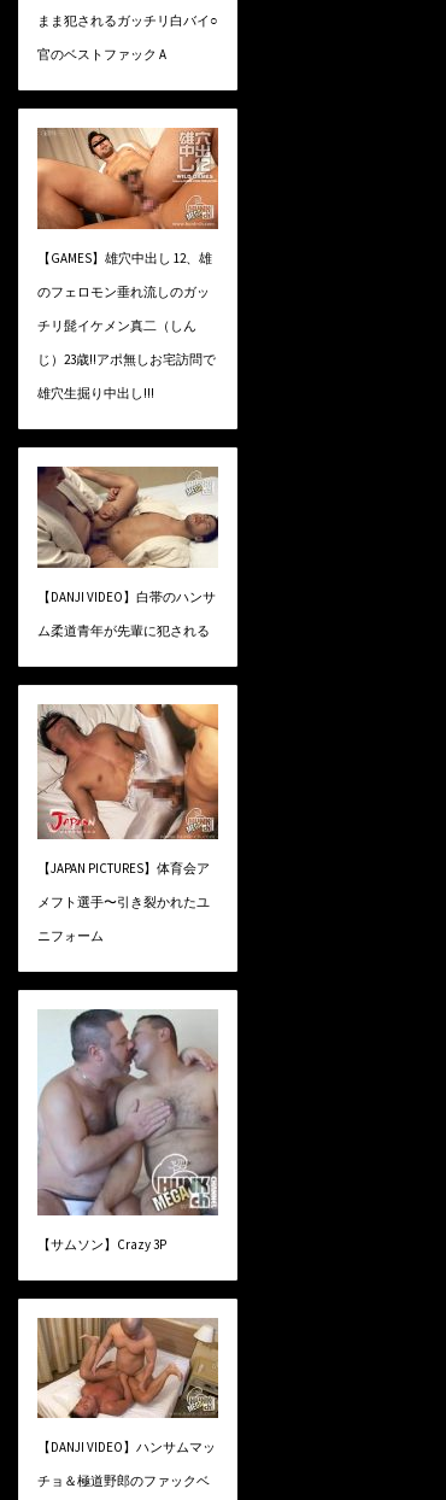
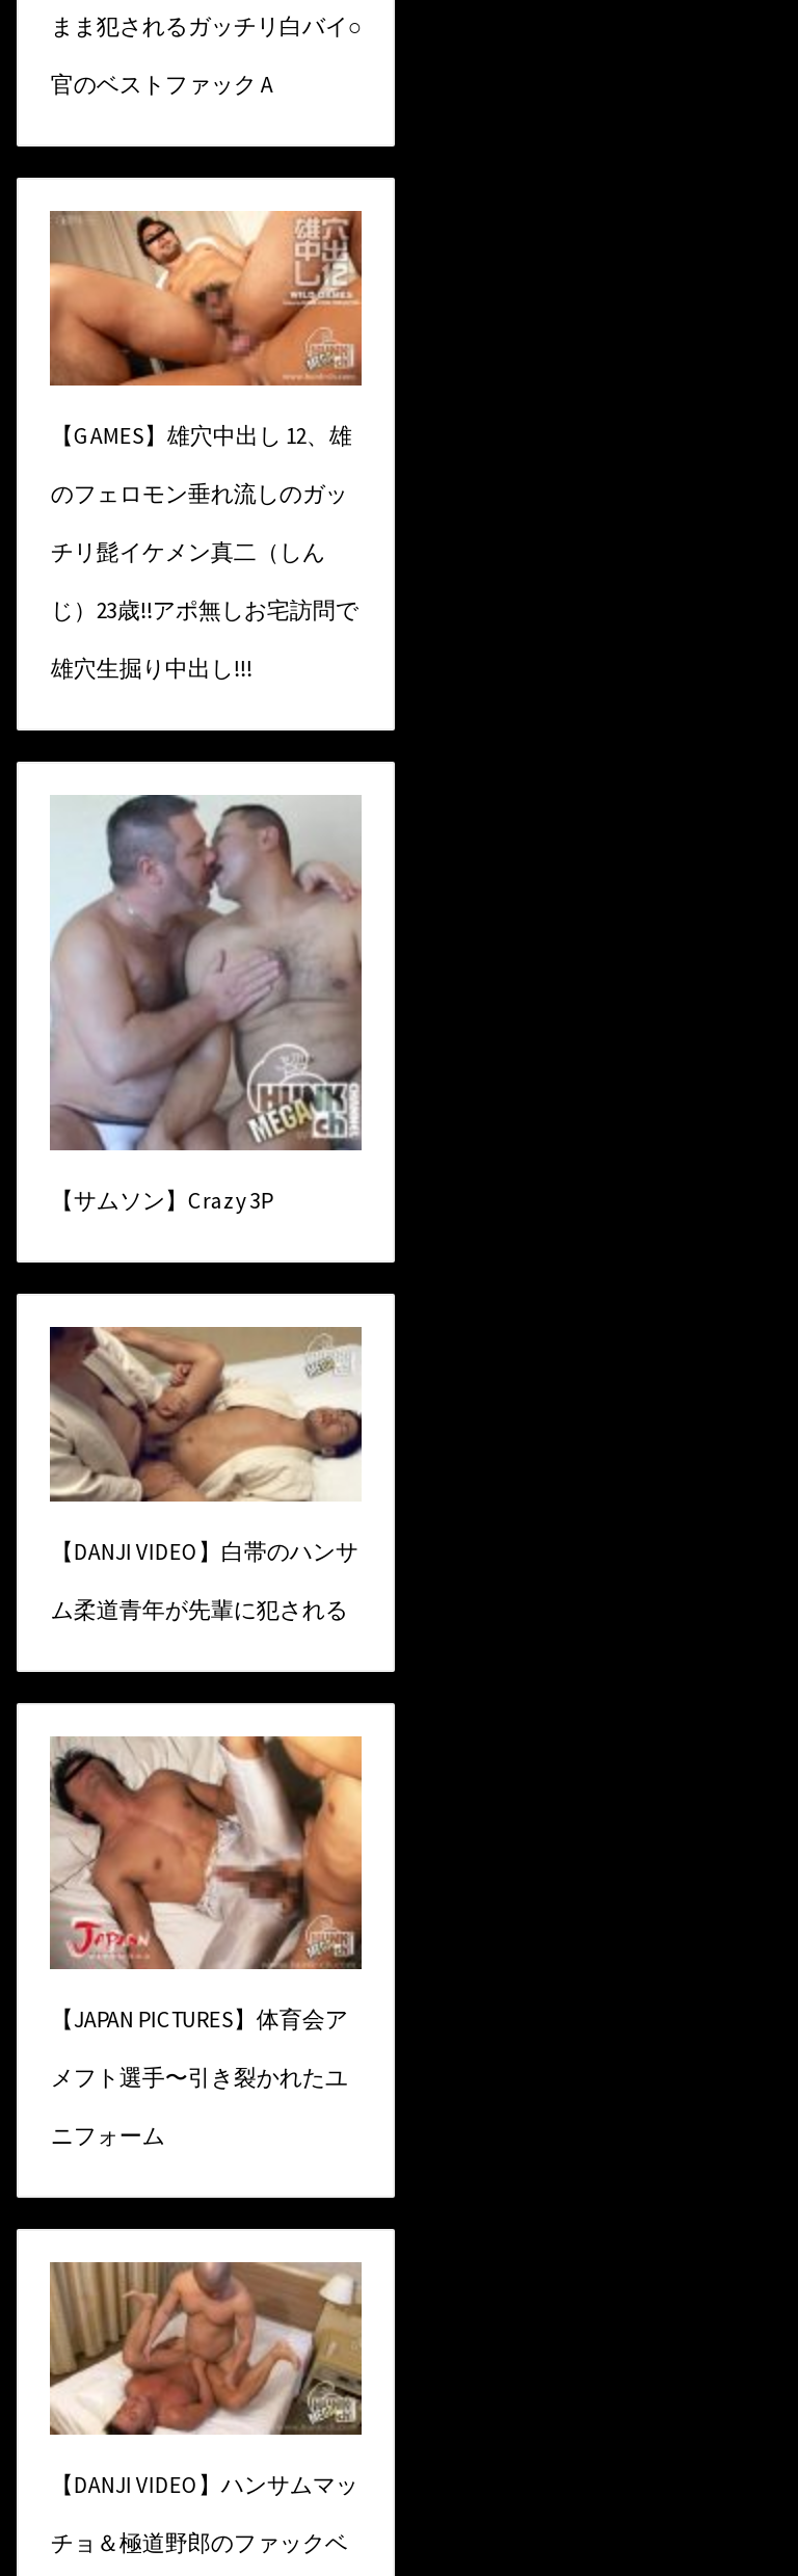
moved down: [image] | 【DANJI VIDEO】白帯のハンサ | ム柔道青年が先輩に犯される | 【JAPAN PICTURES】体育会ア | メフト選手〜引き裂かれたユ | ニフォーム

moved up: [image] | 【サムソン】Crazy 3P
